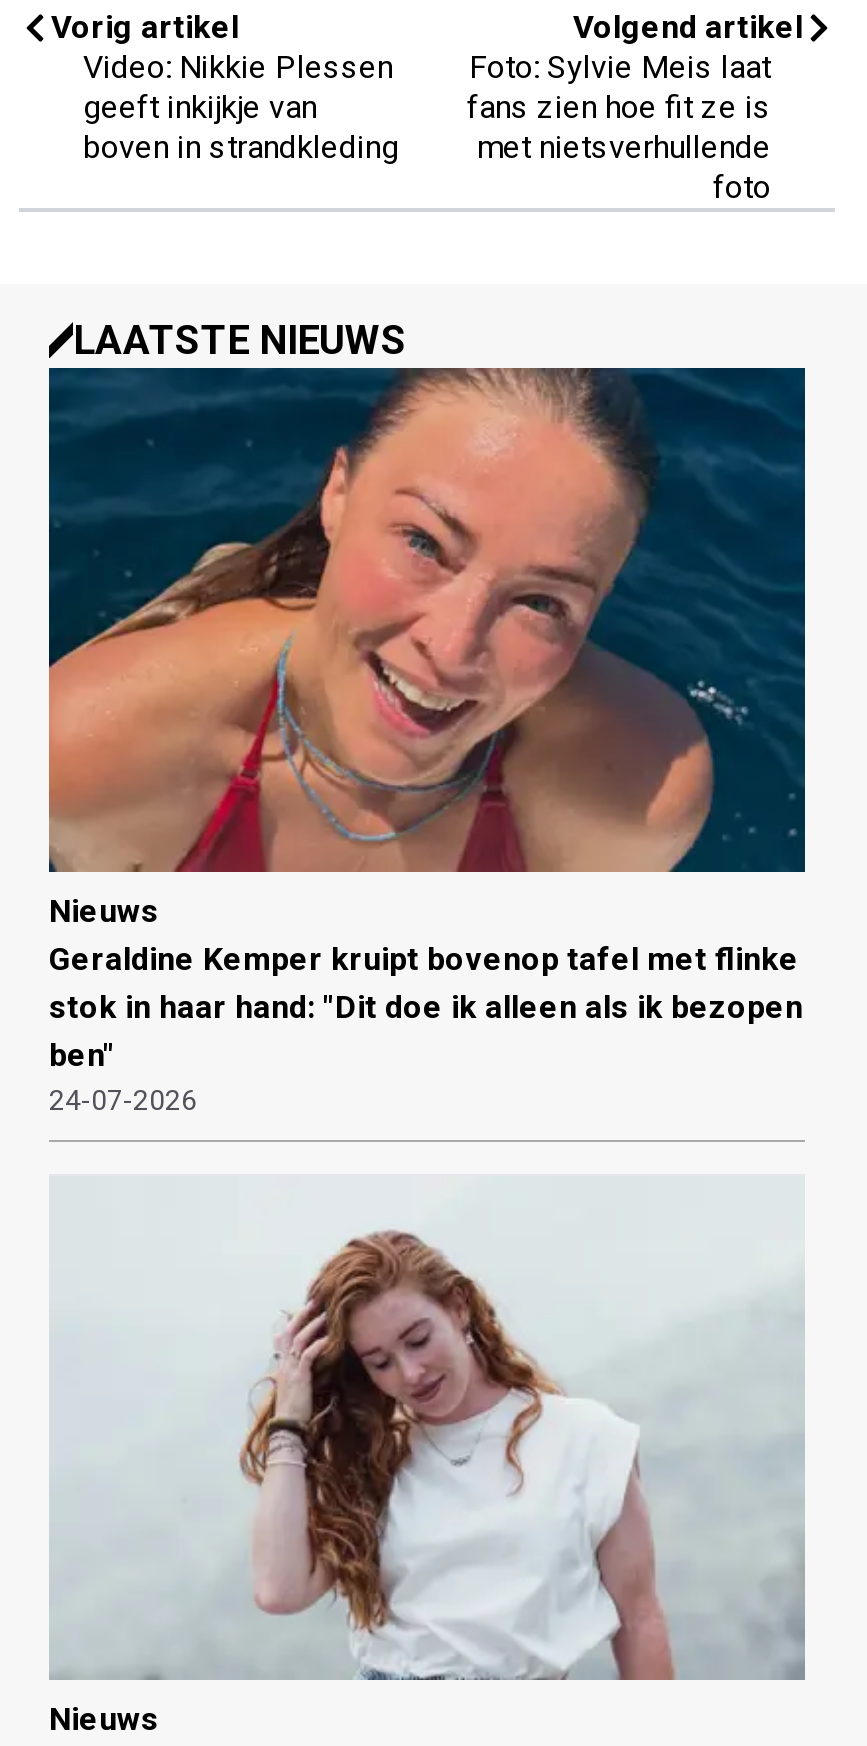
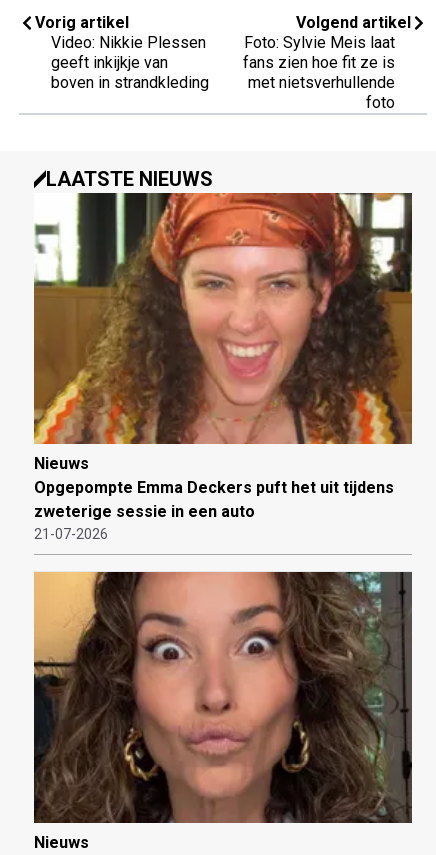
- [image]
- Geraldine Kemper kruipt bovenop tafel met flinke
- stok in haar hand: "Dit doe ik alleen als ik bezopen
- ben"
- 24-07-2026
+ [image]
+ Opgepompte Emma Deckers puft het uit tijdens
+ zweterige sessie in een auto
+ 21-07-2026

- [image]
+ [image]
